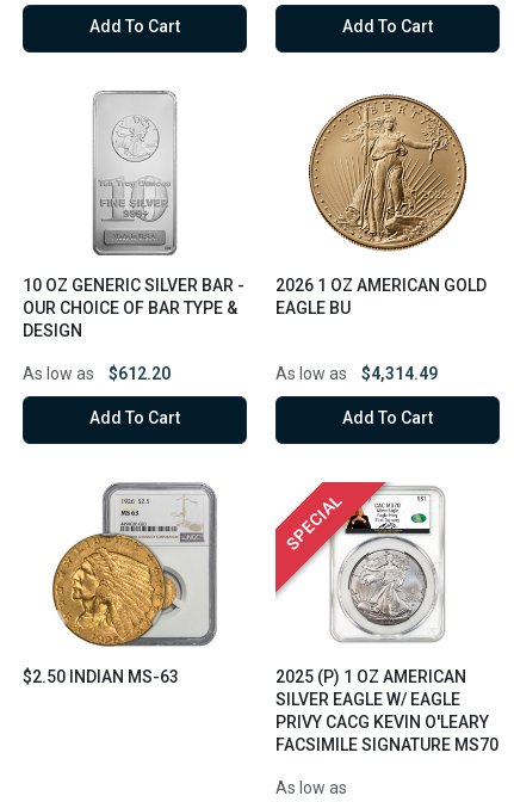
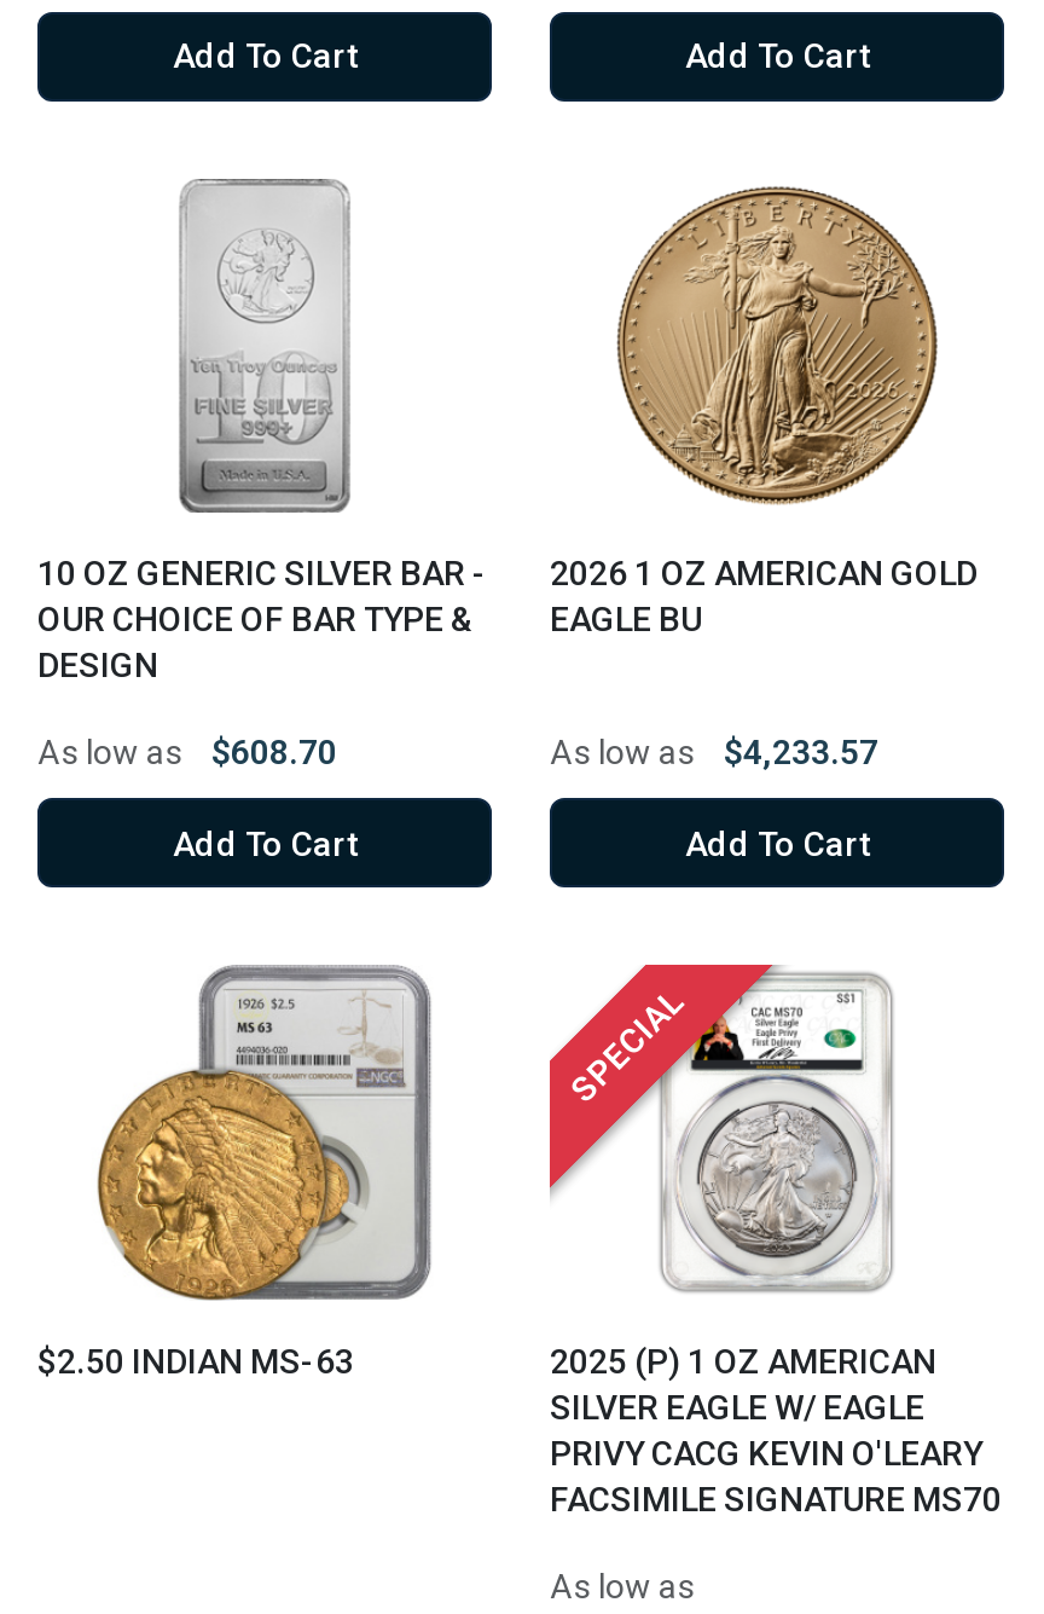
- As low as $612.20
+ As low as $608.70

- As low as $4,314.49
+ As low as $4,233.57
